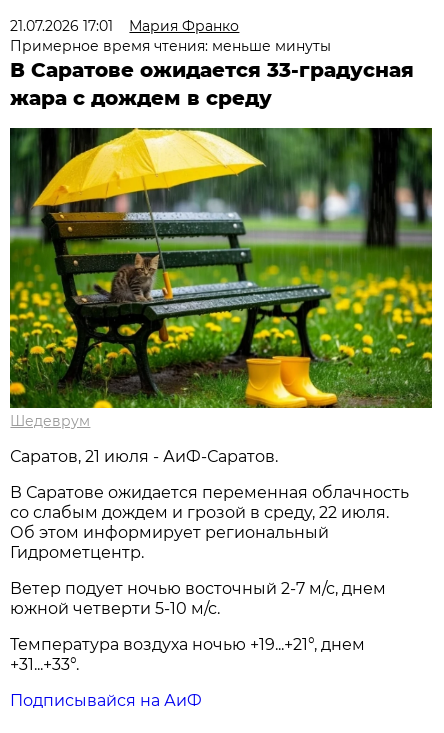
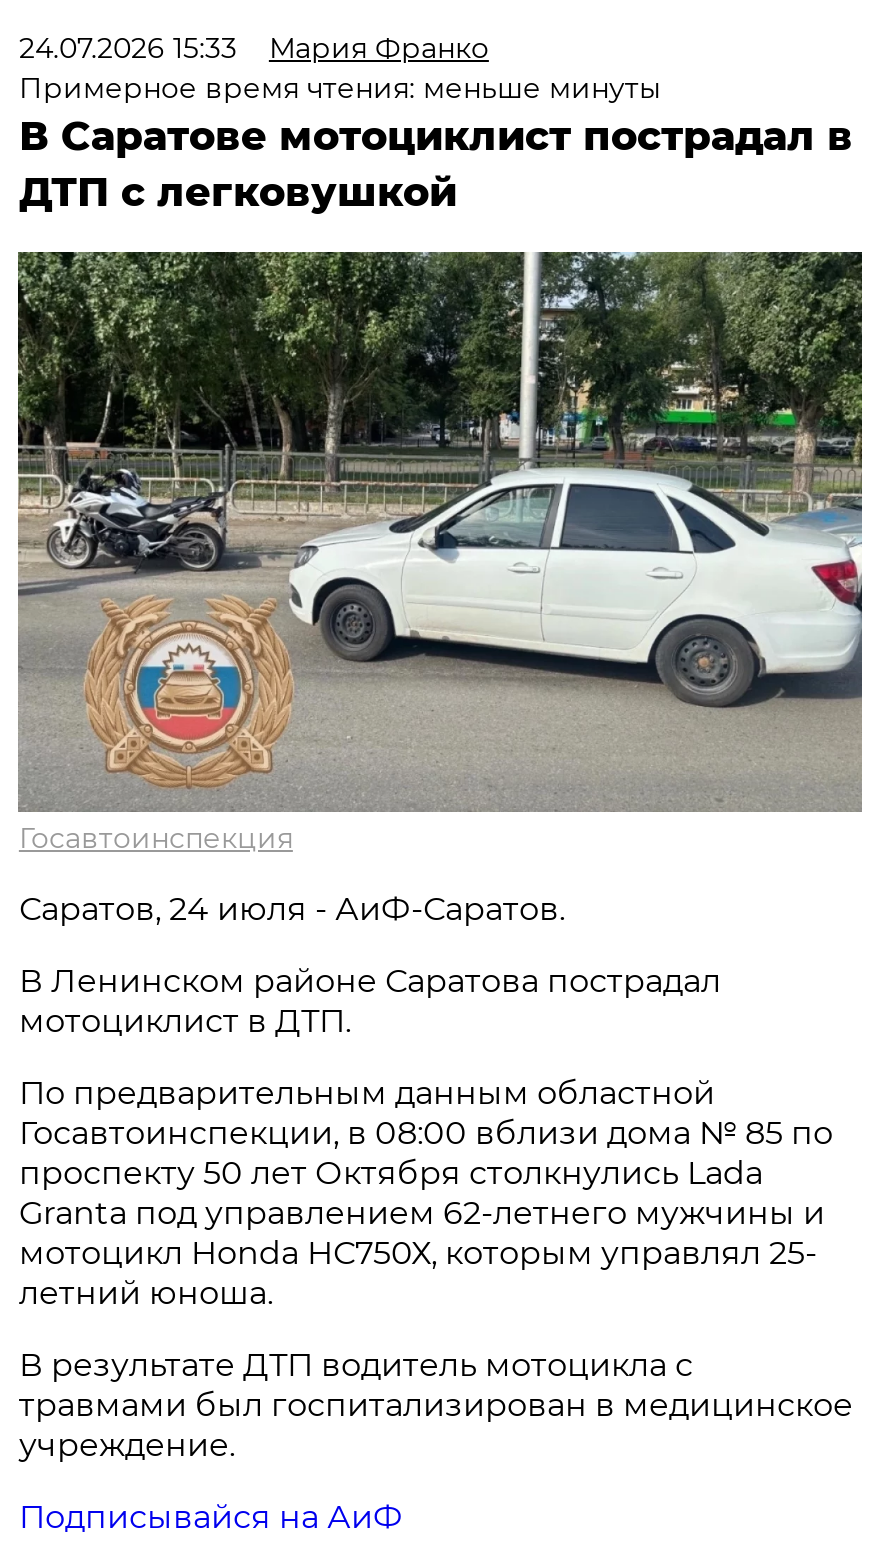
- 21.07.2026 17:01 Мария Франко
+ 24.07.2026 15:33 Мария Франко

- В Саратове ожидается 33-градусная
- жара с дождем в среду
+ В Саратове мотоциклист пострадал в
+ ДТП с легковушкой

- [image]
- Шедеврум
+ [image]
+ Госавтоинспекция

- Саратов, 21 июля - АиФ-Саратов.
+ Саратов, 24 июля - АиФ-Саратов.

- В Саратове ожидается переменная облачность
- со слабым дождем и грозой в среду, 22 июля.
- Об этом информирует региональный
- Гидрометцентр.
+ В Ленинском районе Саратова пострадал
+ мотоциклист в ДТП.

- Ветер подует ночью восточный 2-7 м/с, днем
- южной четверти 5-10 м/с.
+ По предварительным данным областной
+ Госавтоинспекции, в 08:00 вблизи дома № 85 по
+ проспекту 50 лет Октября столкнулись Lada
+ Granta под управлением 62-летнего мужчины и
+ мотоцикл Honda НС750Х, которым управлял 25-
+ летний юноша.

- Температура воздуха ночью +19...+21°, днем
- +31...+33°.
+ В результате ДТП водитель мотоцикла с
+ травмами был госпитализирован в медицинское
+ учреждение.
